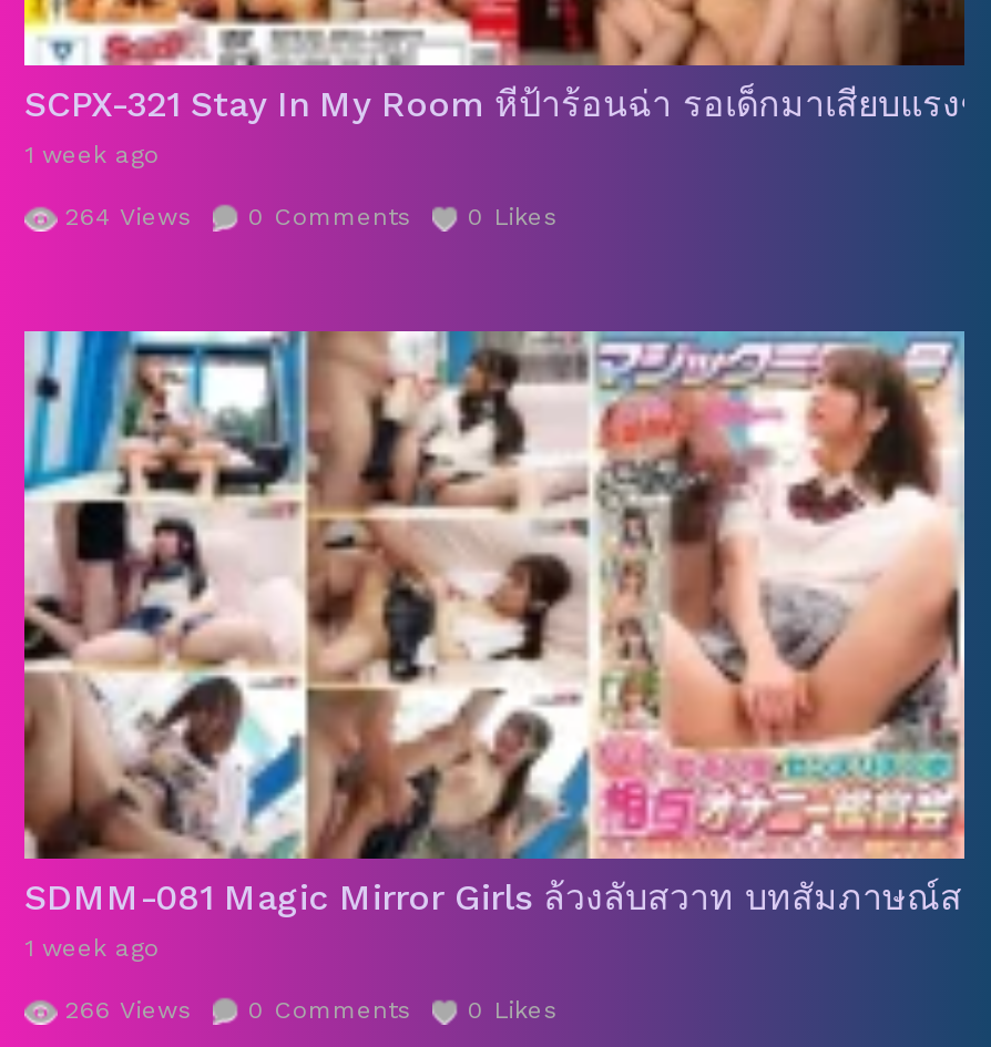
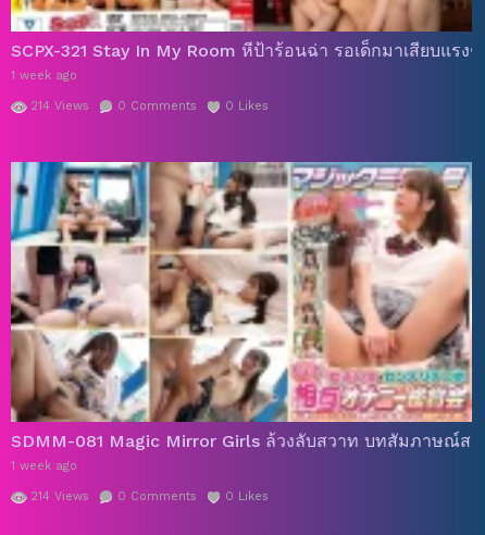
- 264 Views 0 Comments 0 Likes
+ 214 Views 0 Comments 0 Likes

- 266 Views 0 Comments 0 Likes
+ 214 Views 0 Comments 0 Likes
